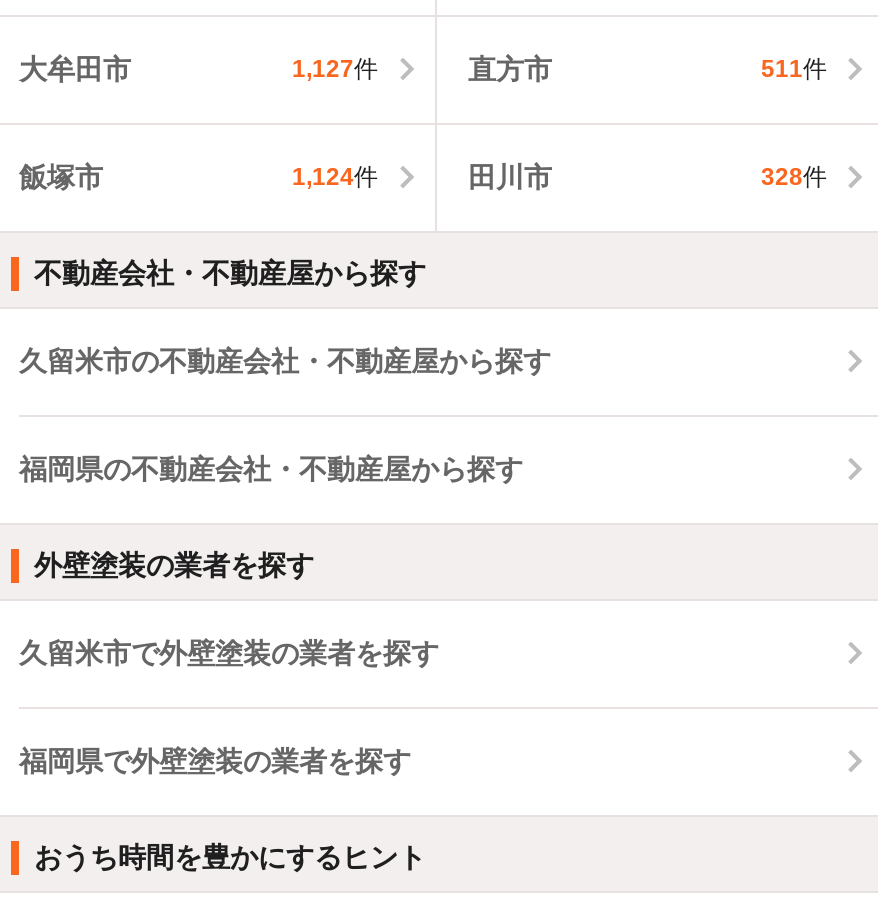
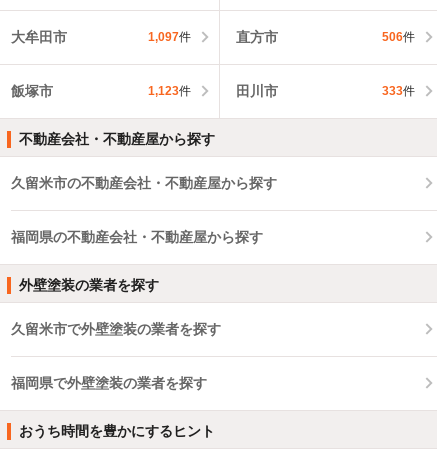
- 1,127件
+ 1,097件

- 511件
+ 506件

- 1,124件
+ 1,123件

- 328件
+ 333件
